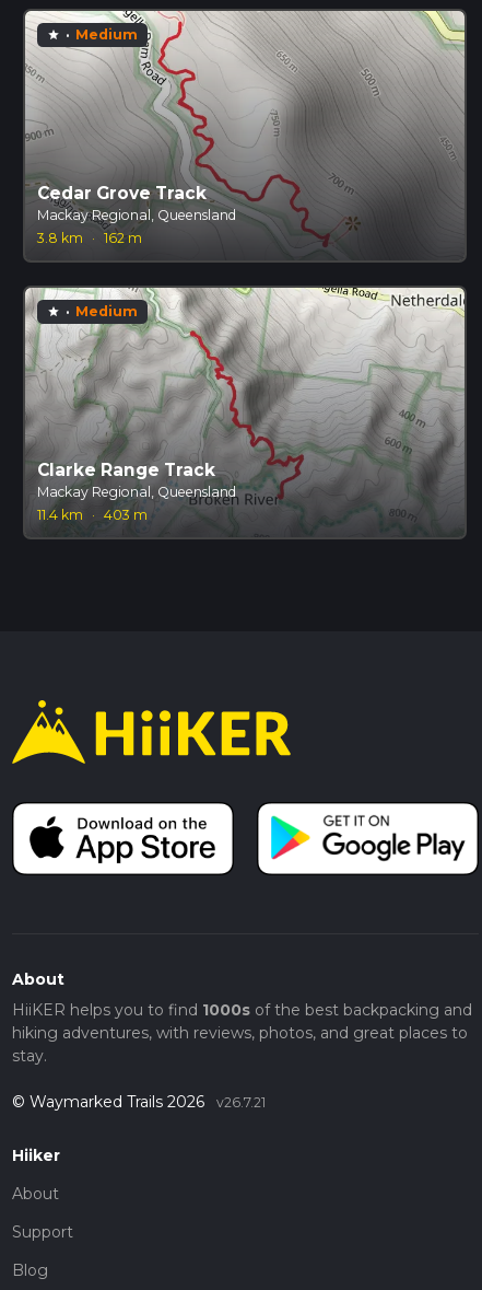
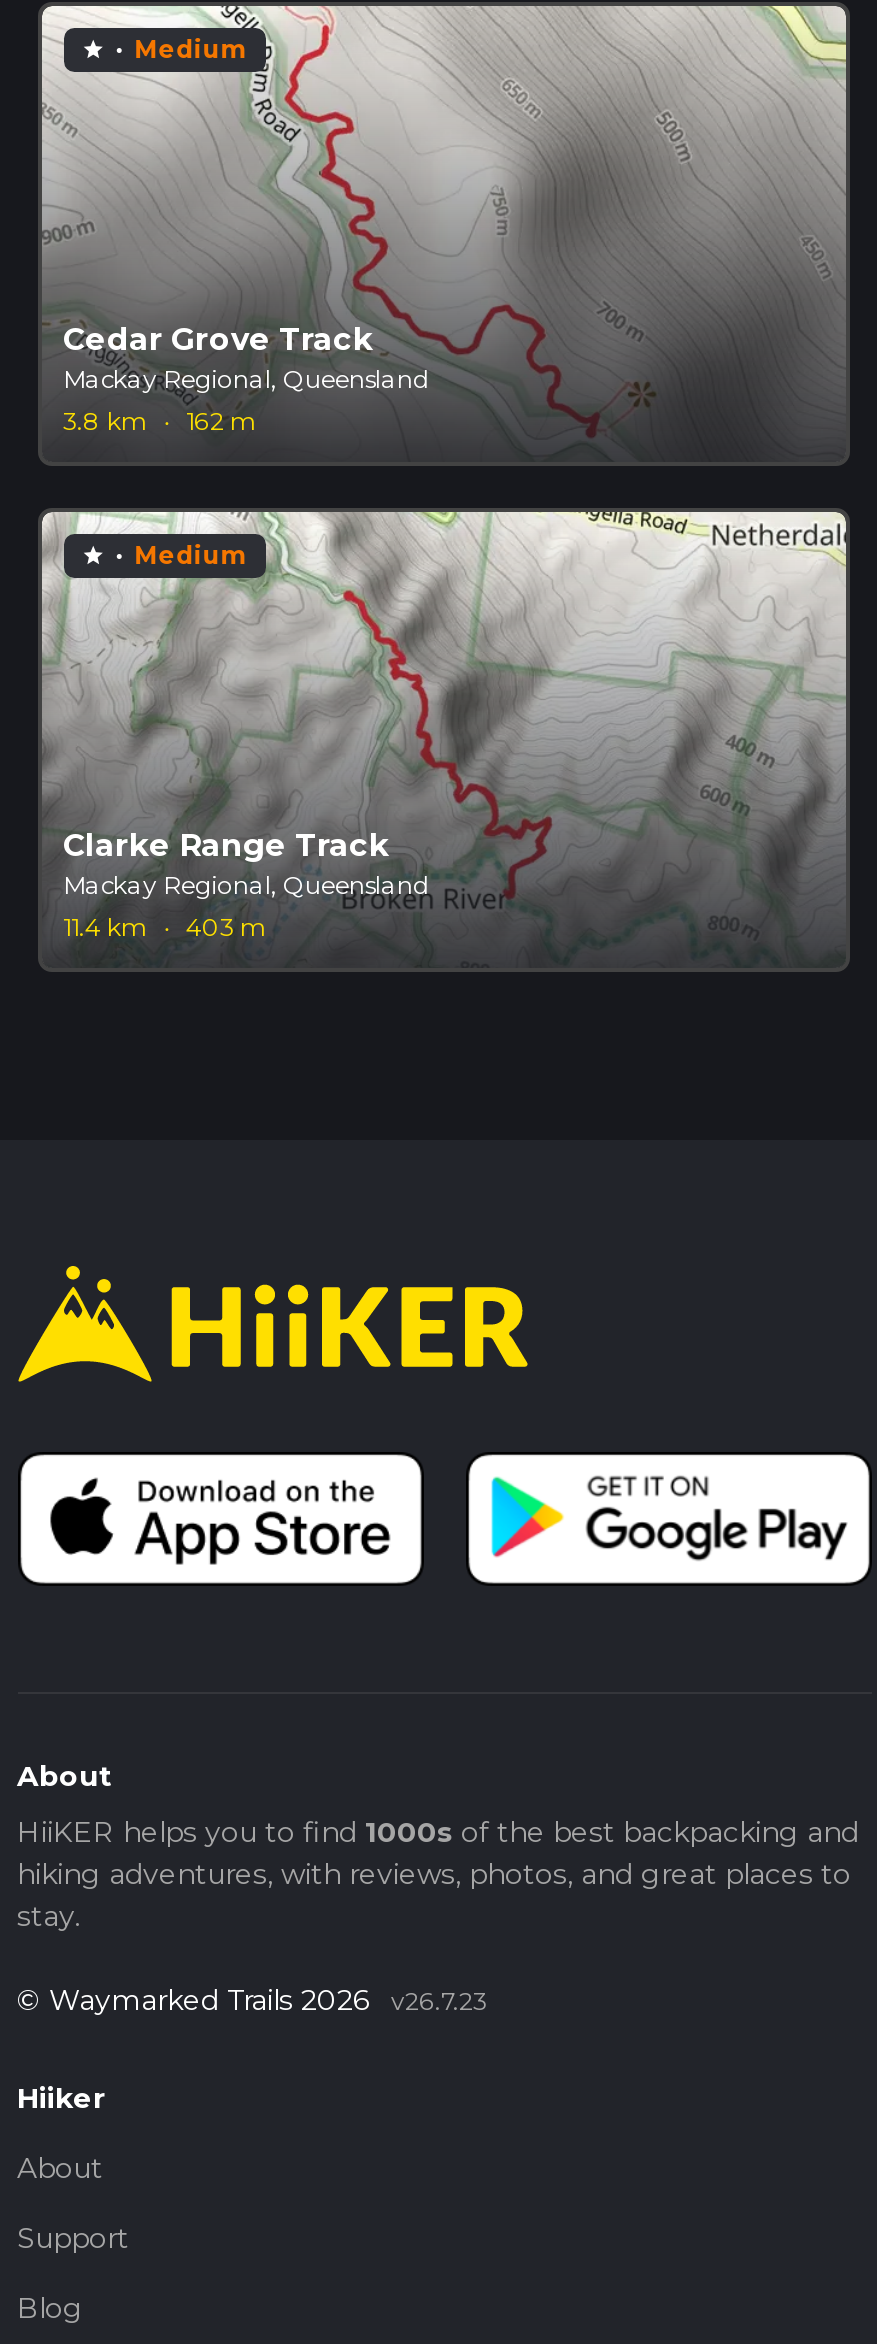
- © Waymarked Trails 2026 v26.7.21
+ © Waymarked Trails 2026 v26.7.23
